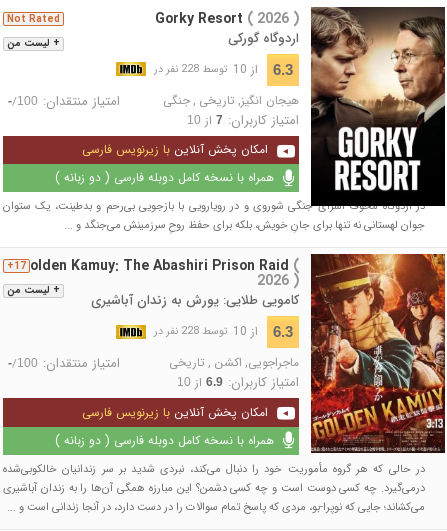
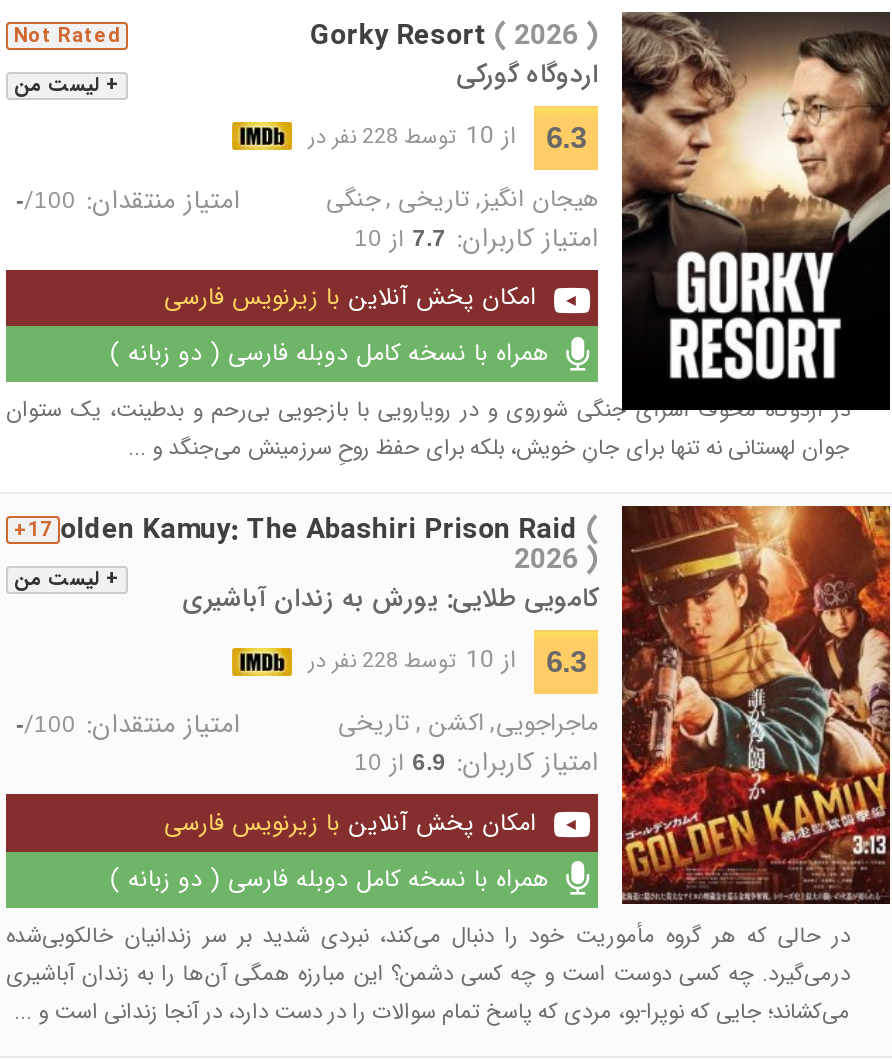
- امتیاز کاربران: 7 از 10
+ امتیاز کاربران: 7.7 از 10
